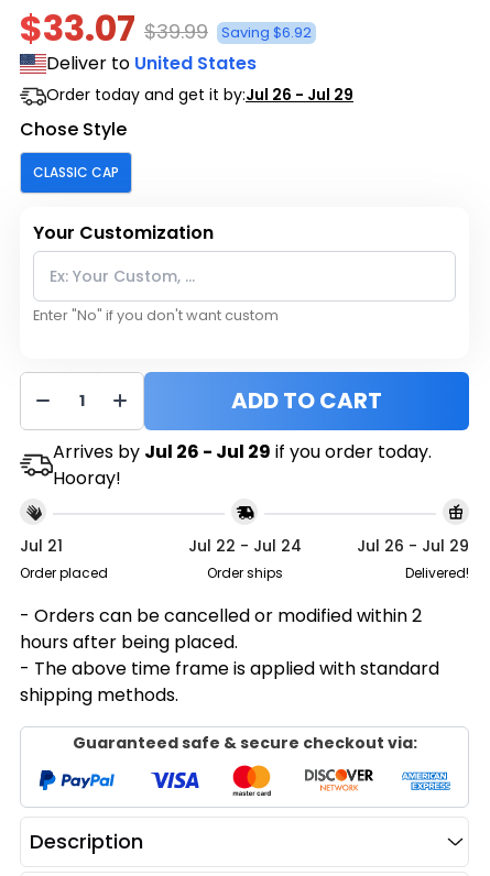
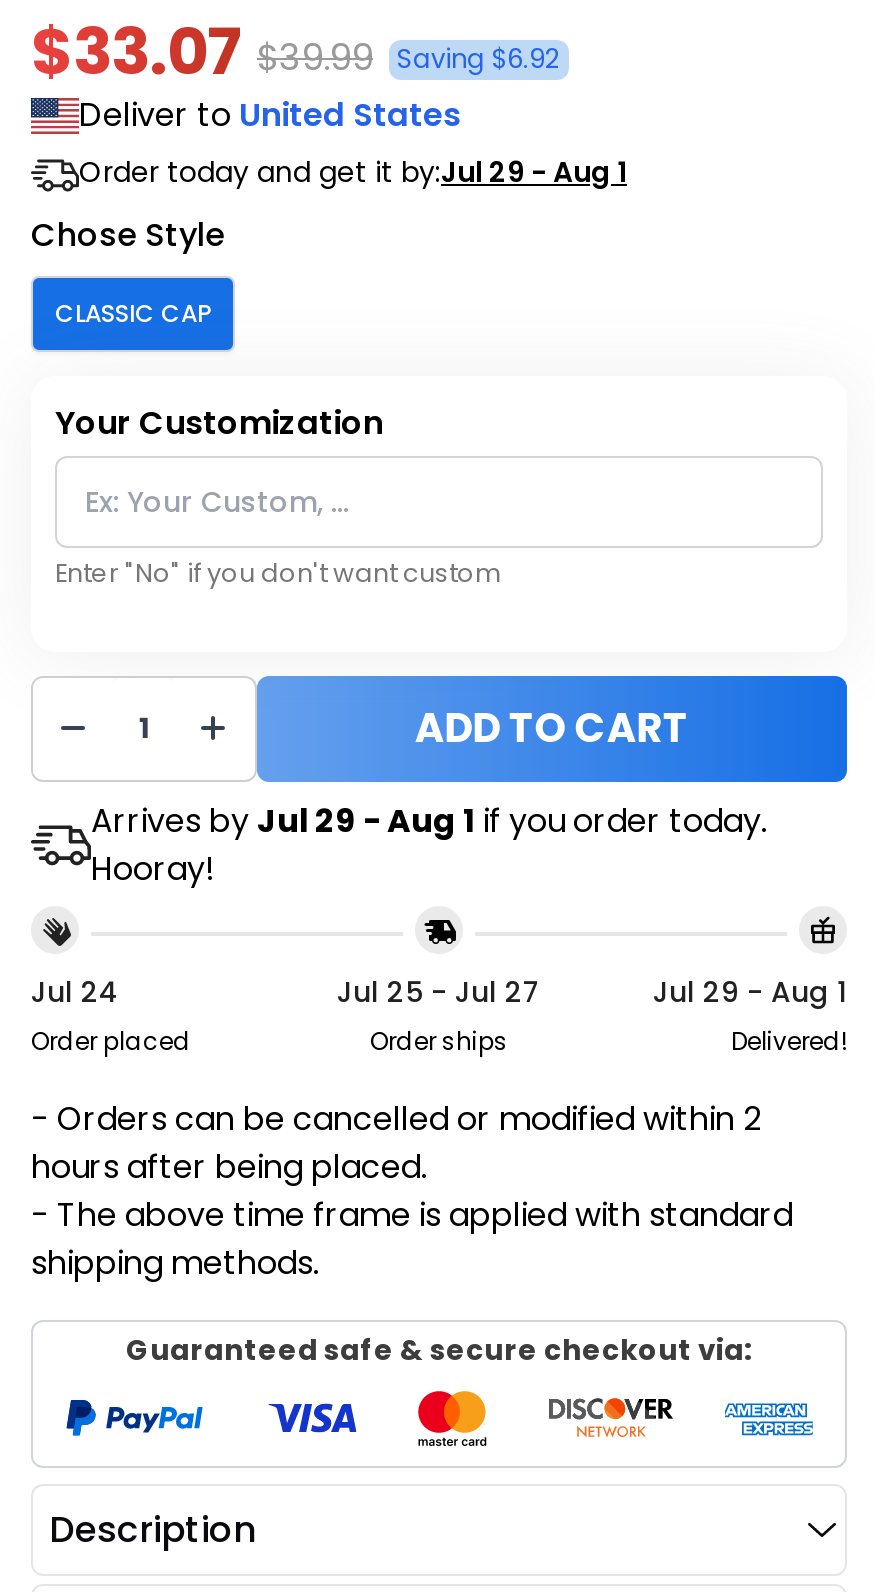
- Order today and get it by:Jul 26 - Jul 29
+ Order today and get it by:Jul 29 - Aug 1

- Arrives by Jul 26 - Jul 29 if you order today.
+ Arrives by Jul 29 - Aug 1 if you order today.

- Jul 21
+ Jul 24

- Jul 22 - Jul 24
+ Jul 25 - Jul 27

- Jul 26 - Jul 29
+ Jul 29 - Aug 1
